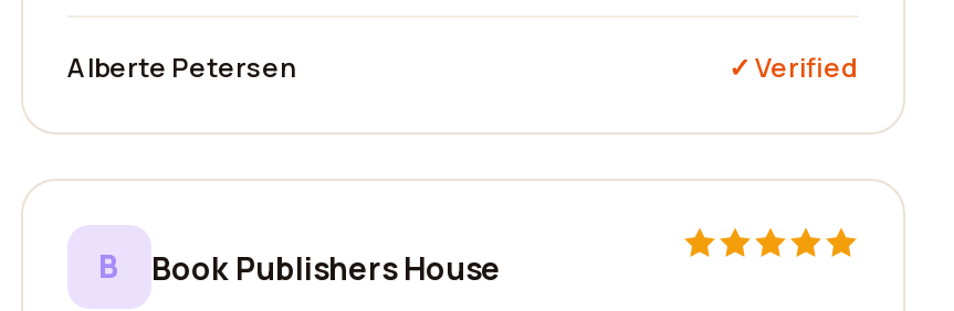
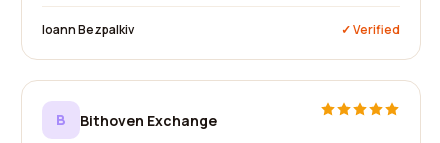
- Alberte Petersen
+ Ioann Bezpalkiv

- Book Publishers House
+ Bithoven Exchange
